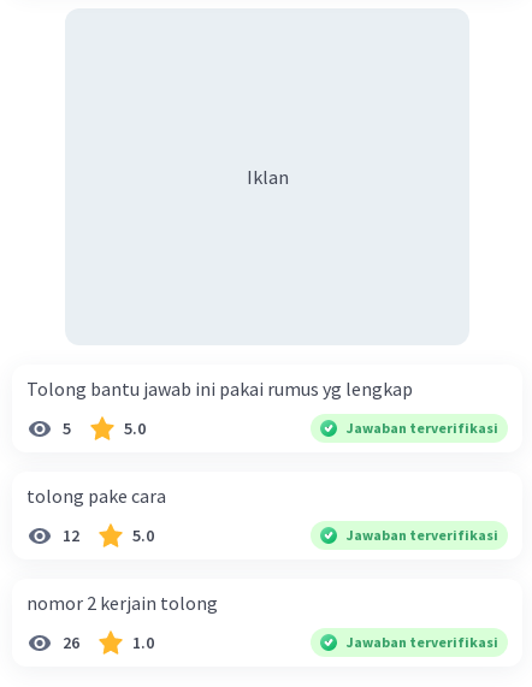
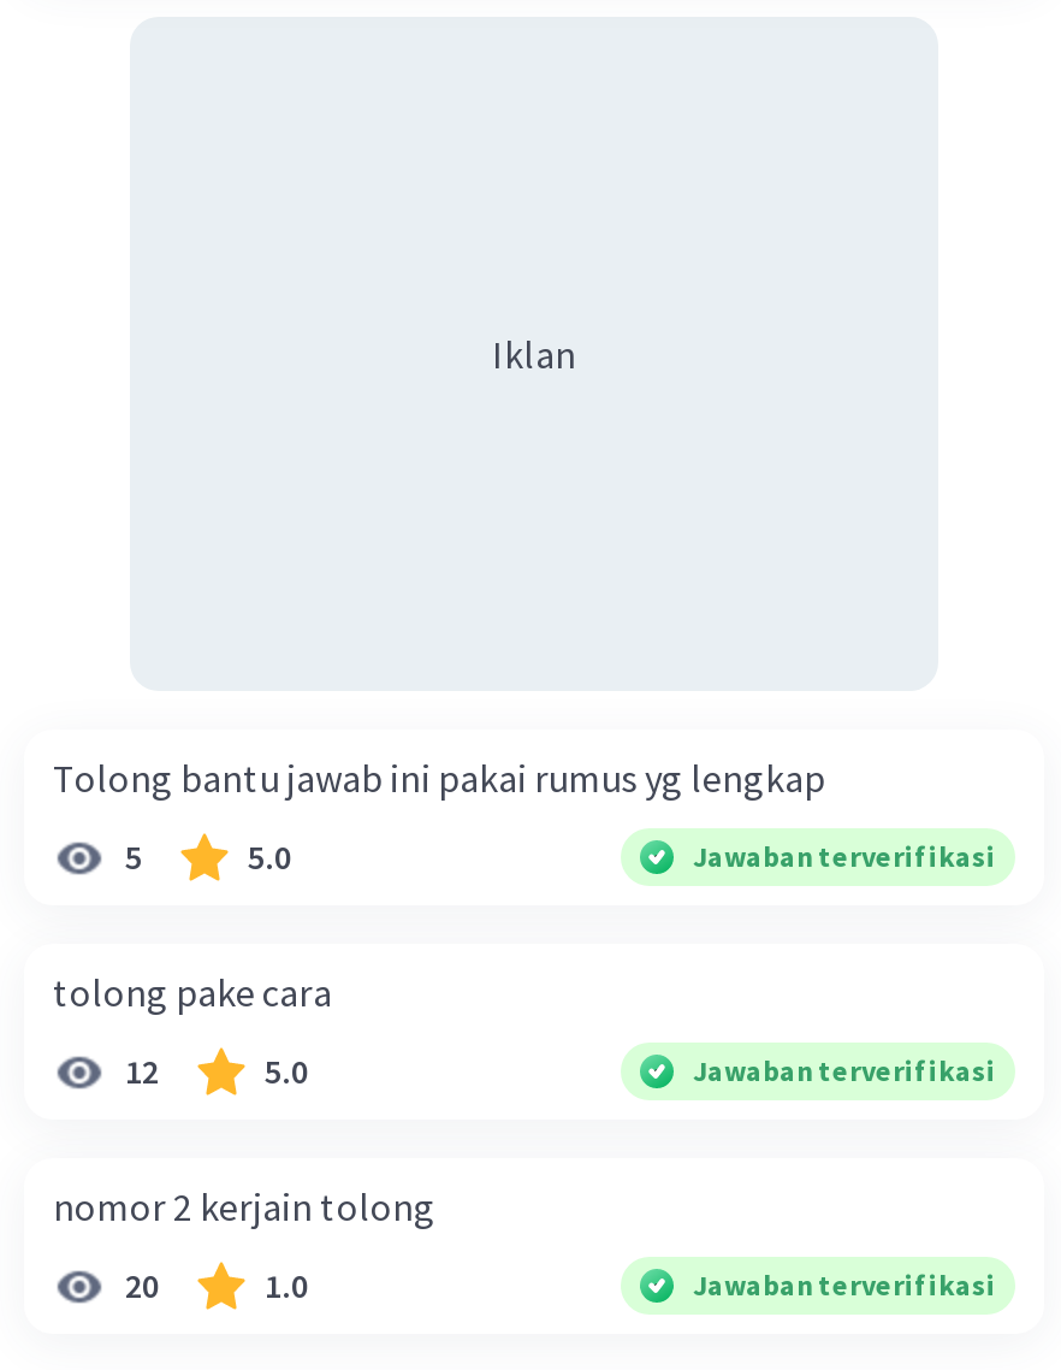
- 26
+ 20
